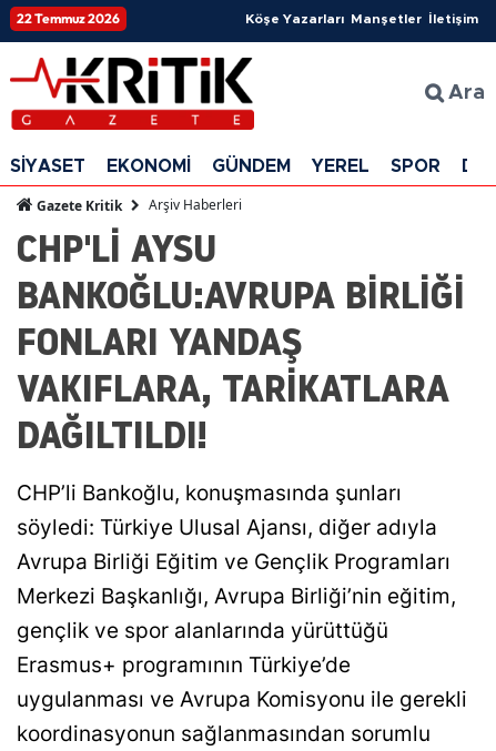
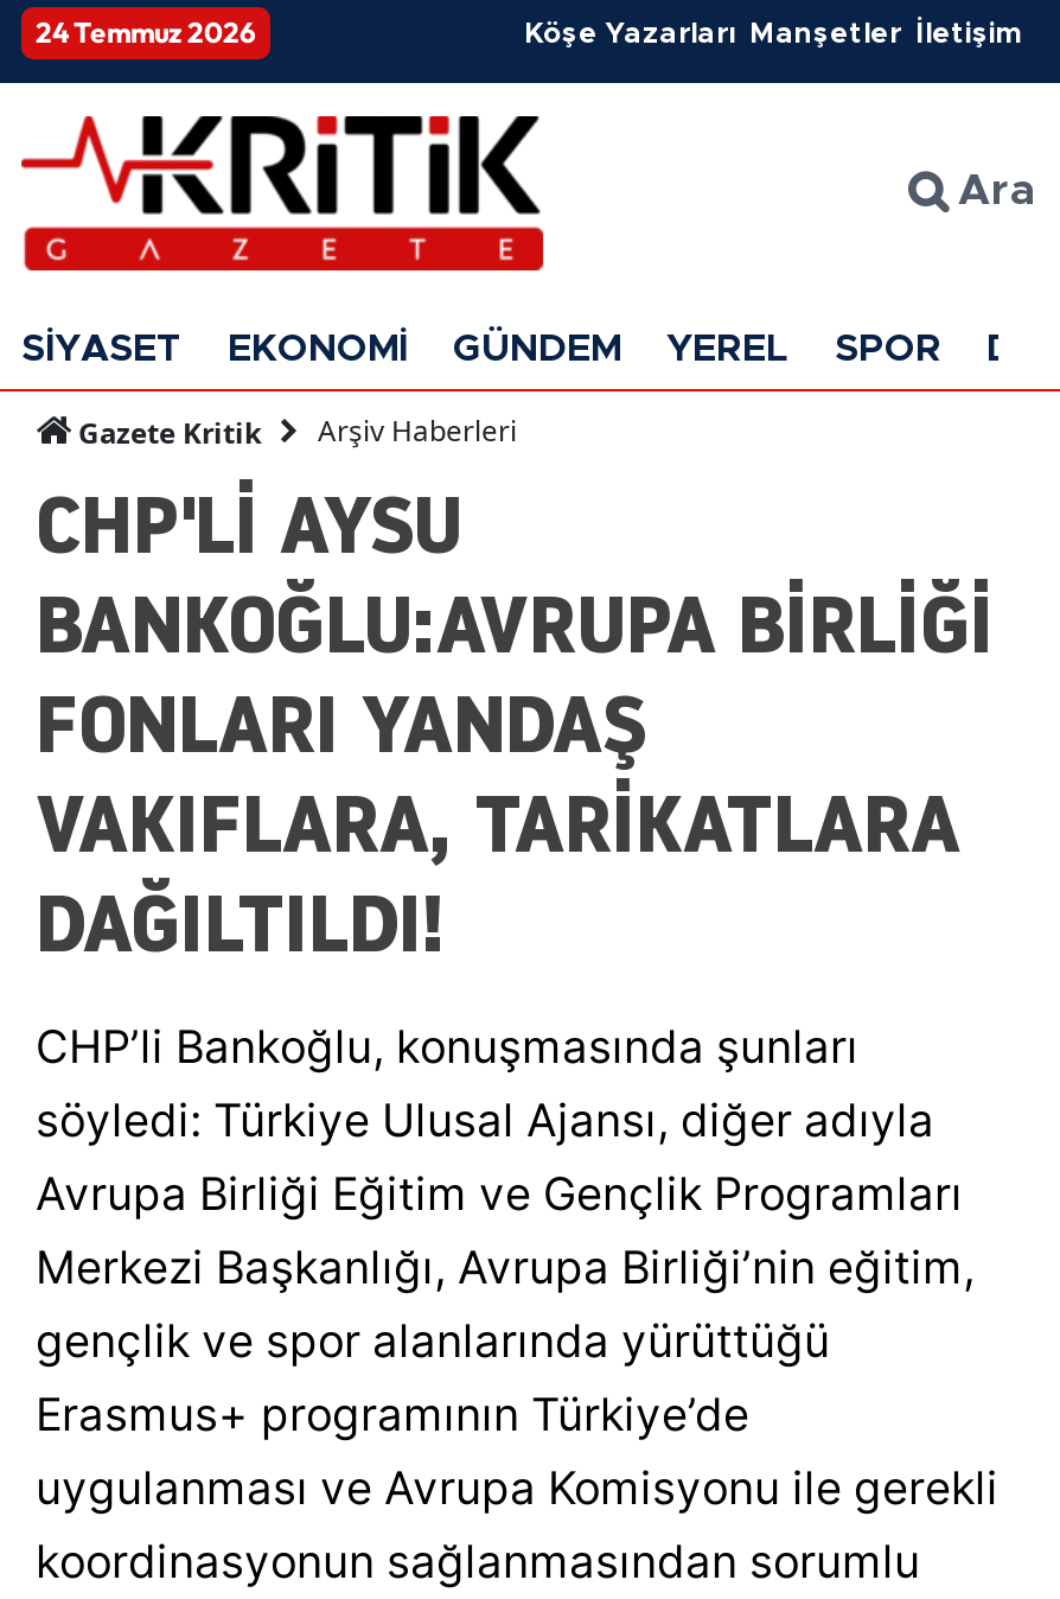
- 22 Temmuz 2026
+ 24 Temmuz 2026
